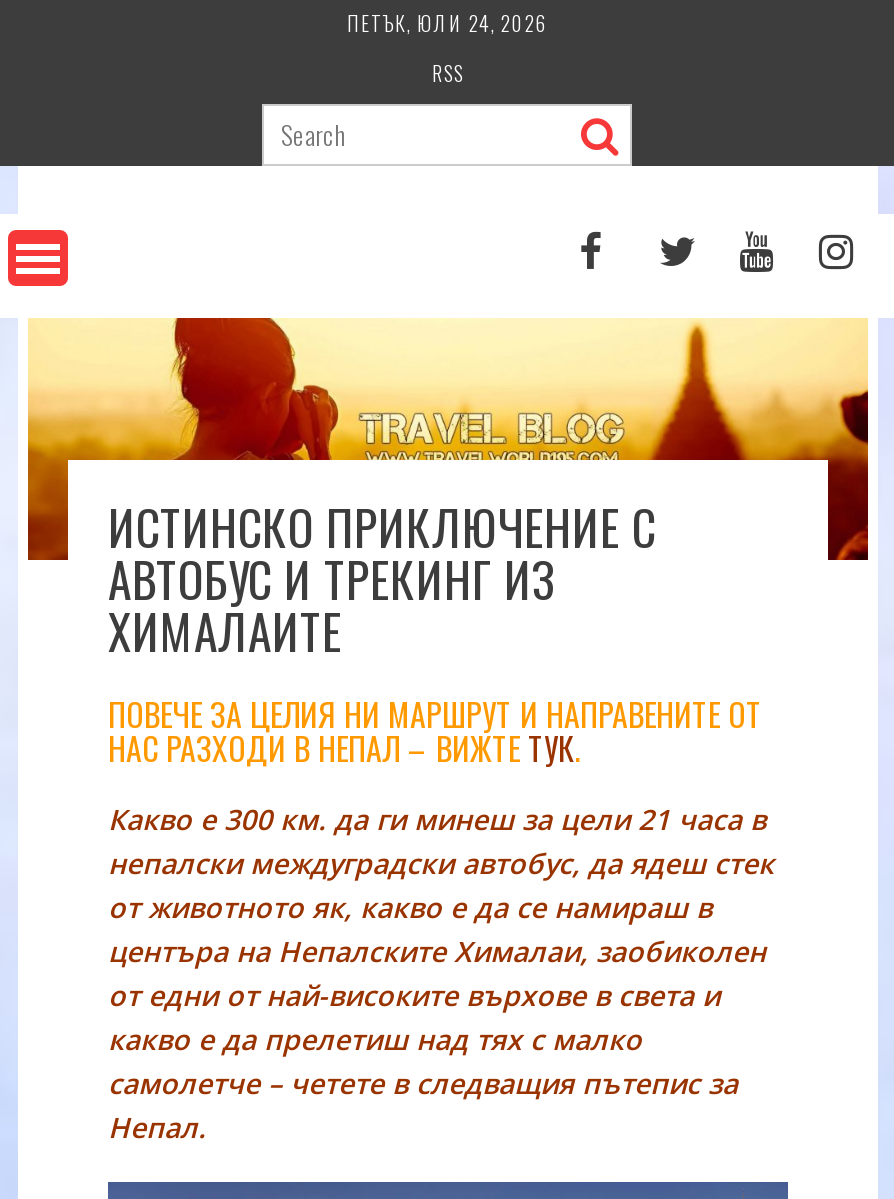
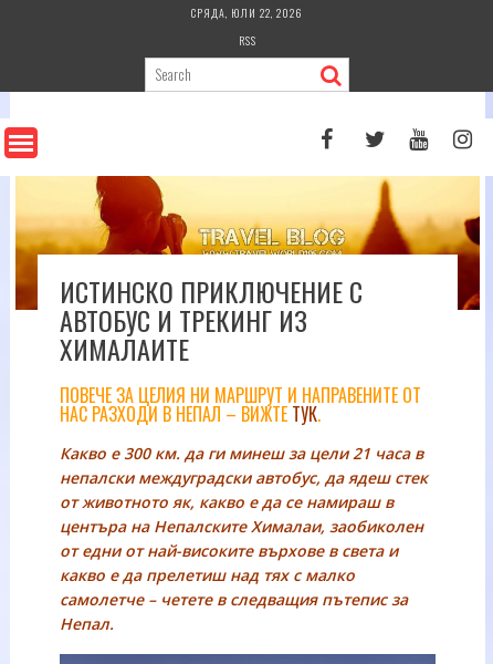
- ПЕТЪК, ЮЛИ 24, 2026
+ СРЯДА, ЮЛИ 22, 2026
